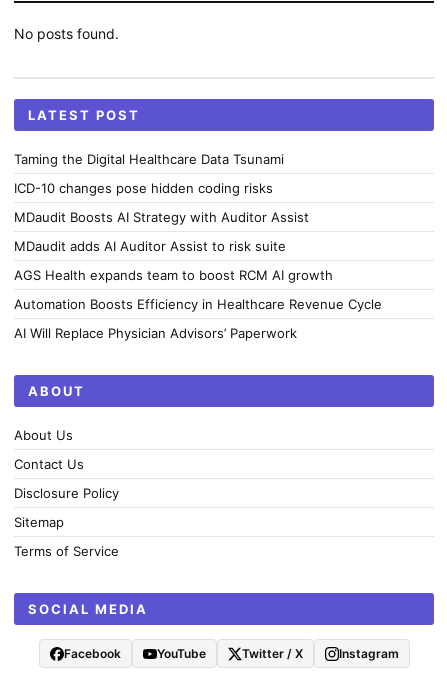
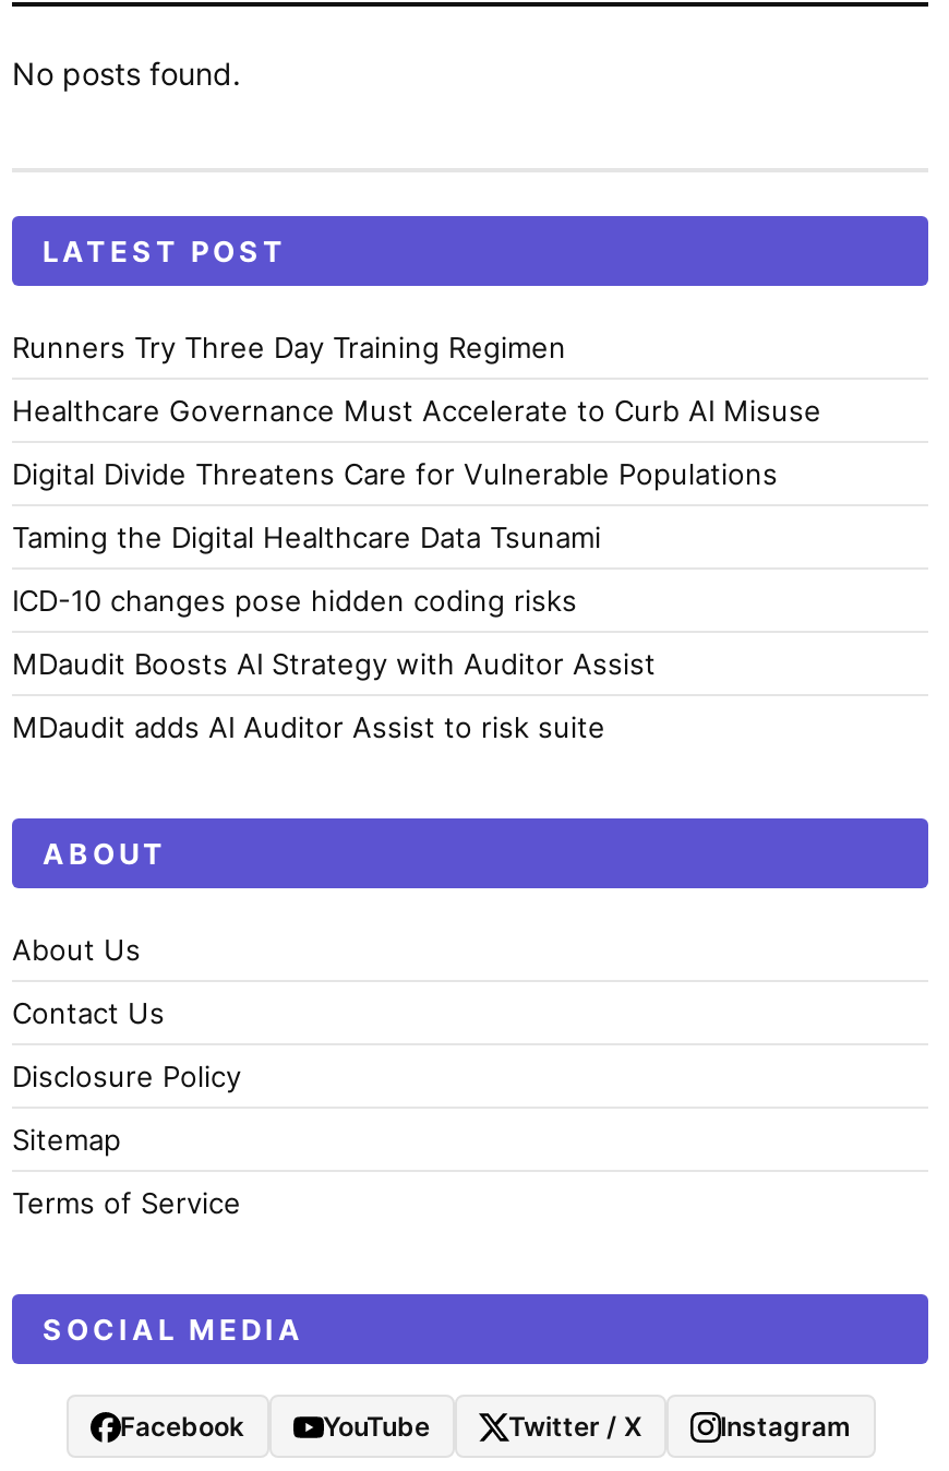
+ Runners Try Three Day Training Regimen
+ Healthcare Governance Must Accelerate to Curb AI Misuse
+ Digital Divide Threatens Care for Vulnerable Populations

moved down: Taming the Digital Healthcare Data Tsunami | ICD-10 changes pose hidden coding risks | MDaudit Boosts AI Strategy with Auditor Assist | MDaudit adds AI Auditor Assist to risk suite

- AGS Health expands team to boost RCM AI growth
- Automation Boosts Efficiency in Healthcare Revenue Cycle
- AI Will Replace Physician Advisors’ Paperwork
